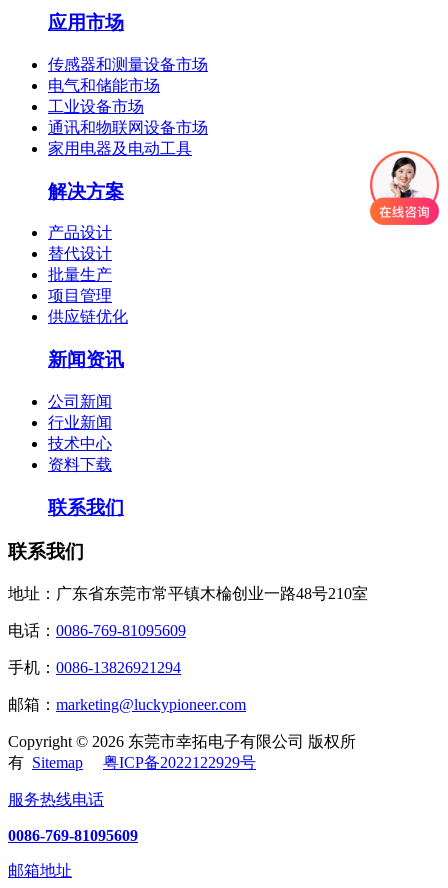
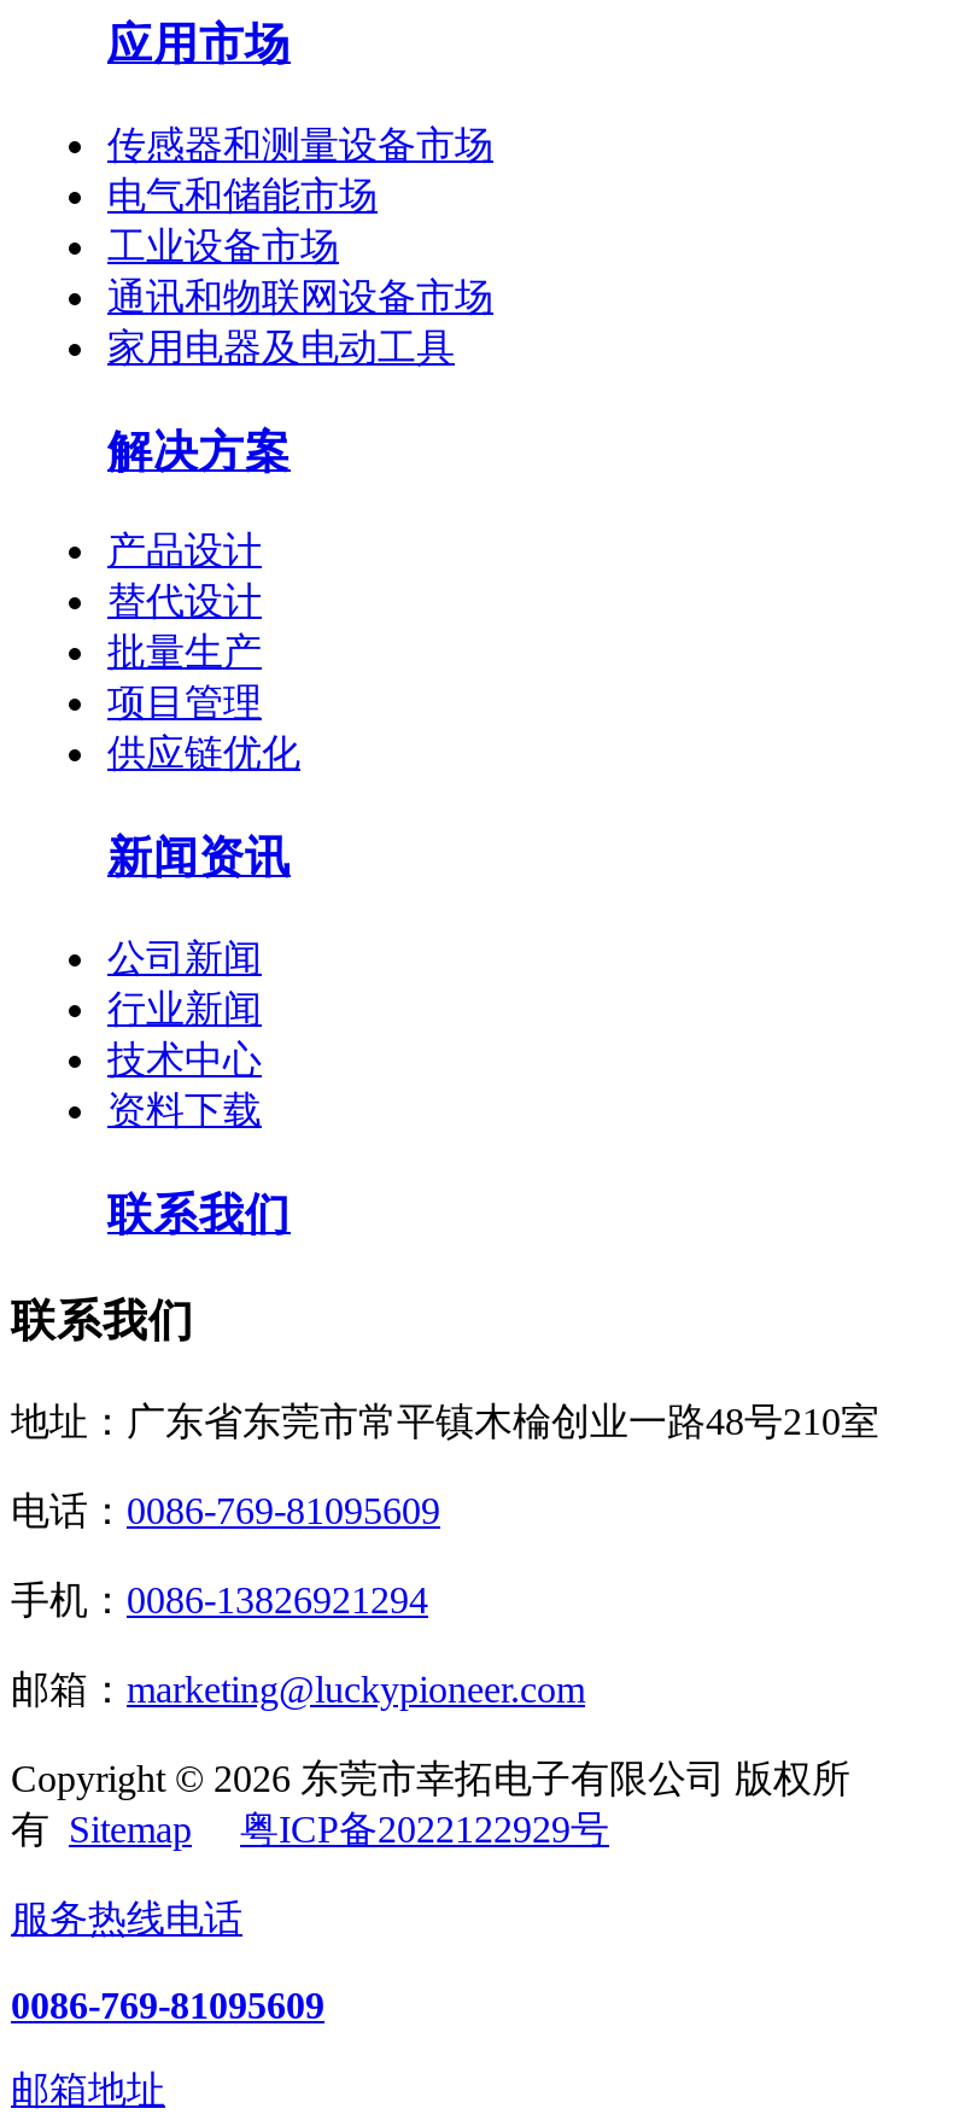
- [image]
